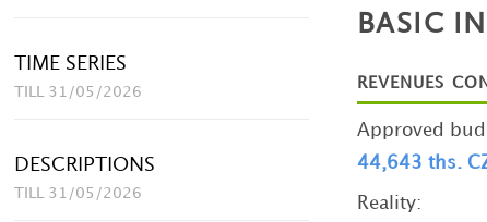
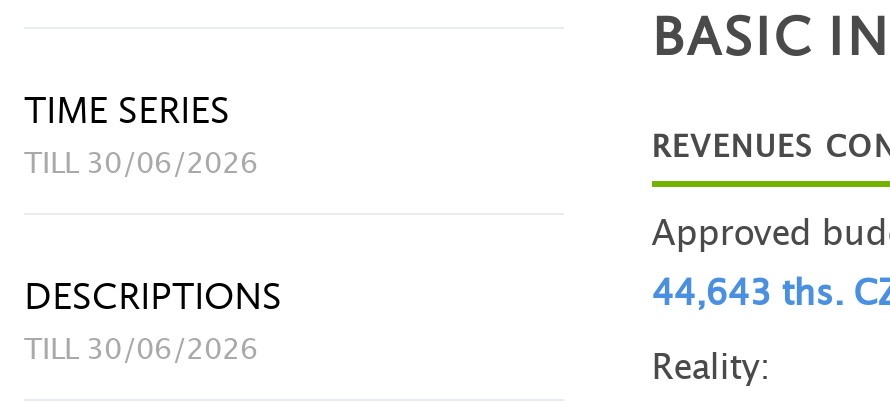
- TILL 31/05/2026
+ TILL 30/06/2026

- TILL 31/05/2026
+ TILL 30/06/2026
